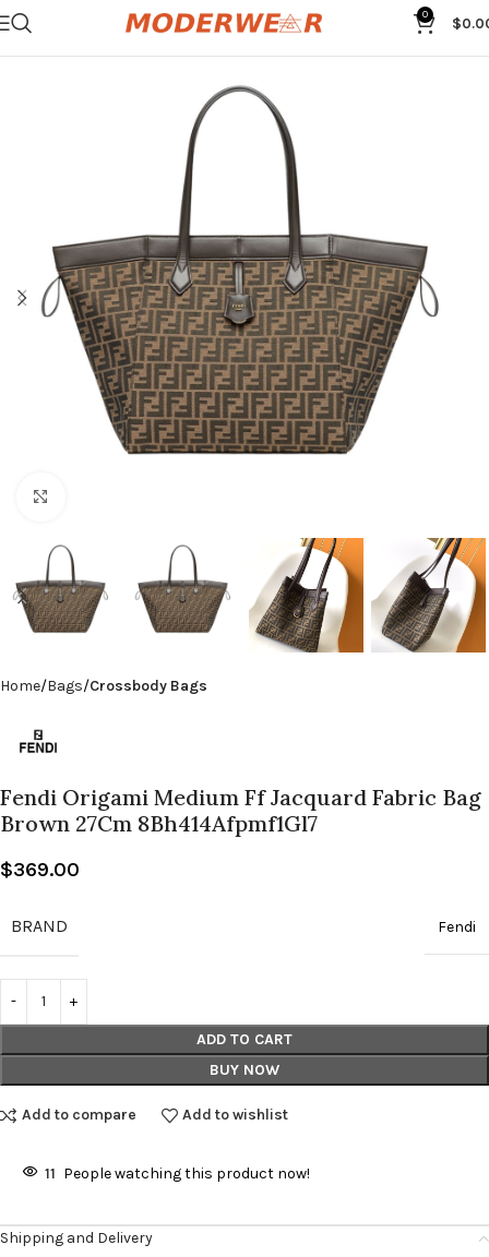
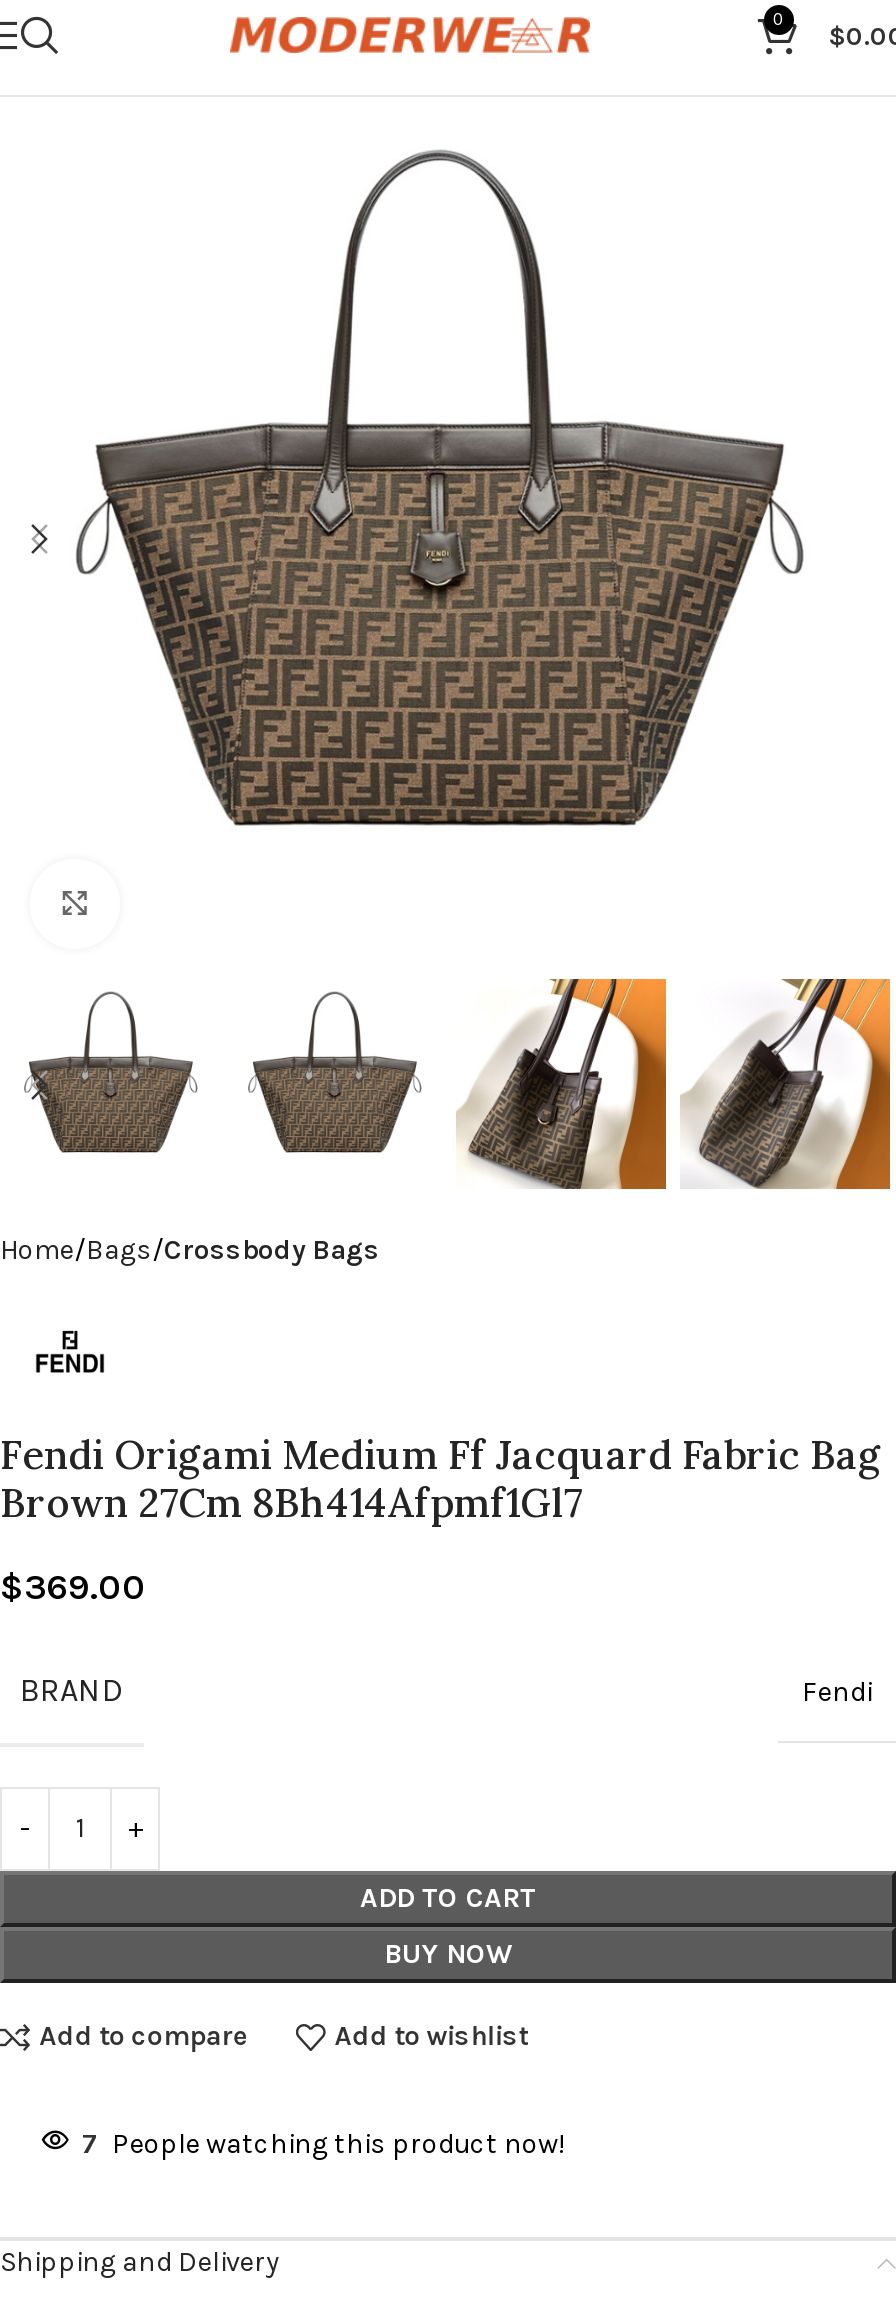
- 11 People watching this product now!
+ 7 People watching this product now!
